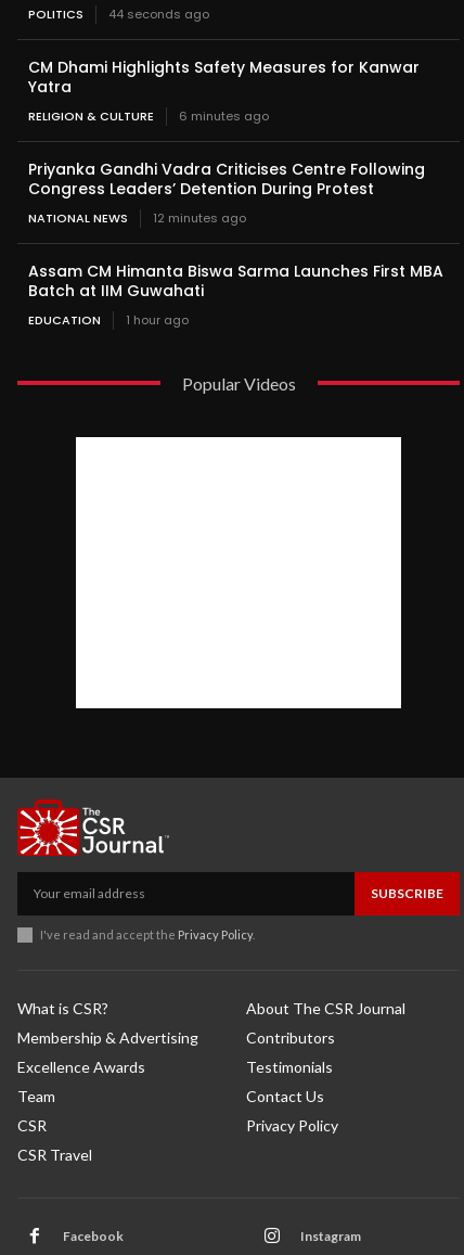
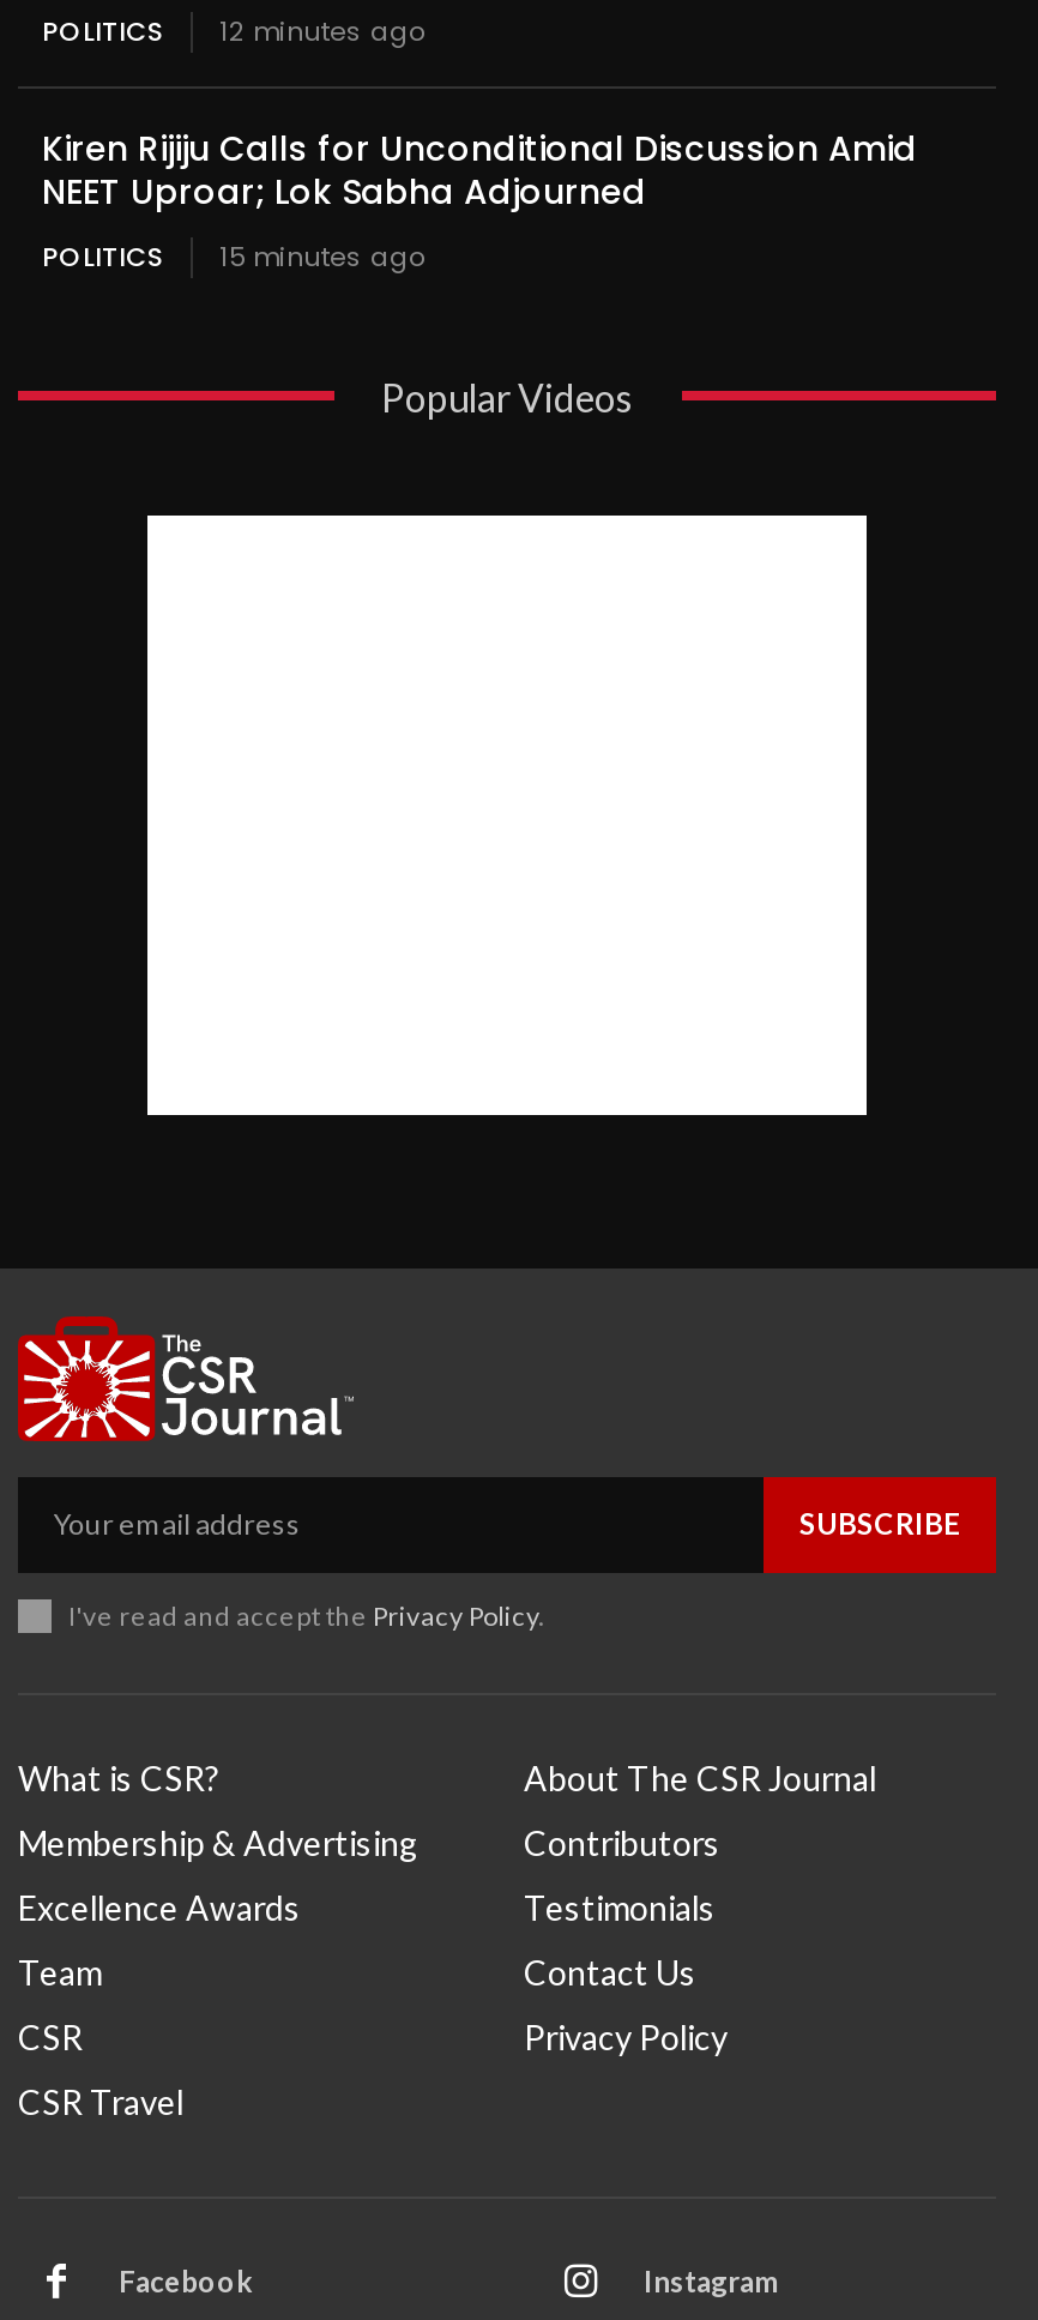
- 44 seconds ago
- CM Dhami Highlights Safety Measures for Kanwar
- Yatra
- RELIGION & CULTURE
- 6 minutes ago
- Priyanka Gandhi Vadra Criticises Centre Following
- Congress Leaders’ Detention During Protest
- NATIONAL NEWS

- Assam CM Himanta Biswa Sarma Launches First MBA
- Batch at IIM Guwahati
- EDUCATION
- 1 hour ago
+ Kiren Rijiju Calls for Unconditional Discussion Amid
+ NEET Uproar; Lok Sabha Adjourned
+ POLITICS
+ 15 minutes ago
